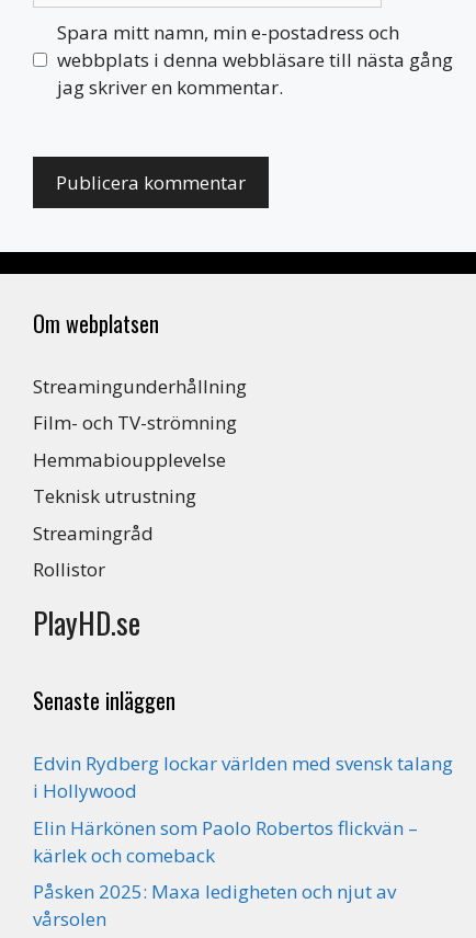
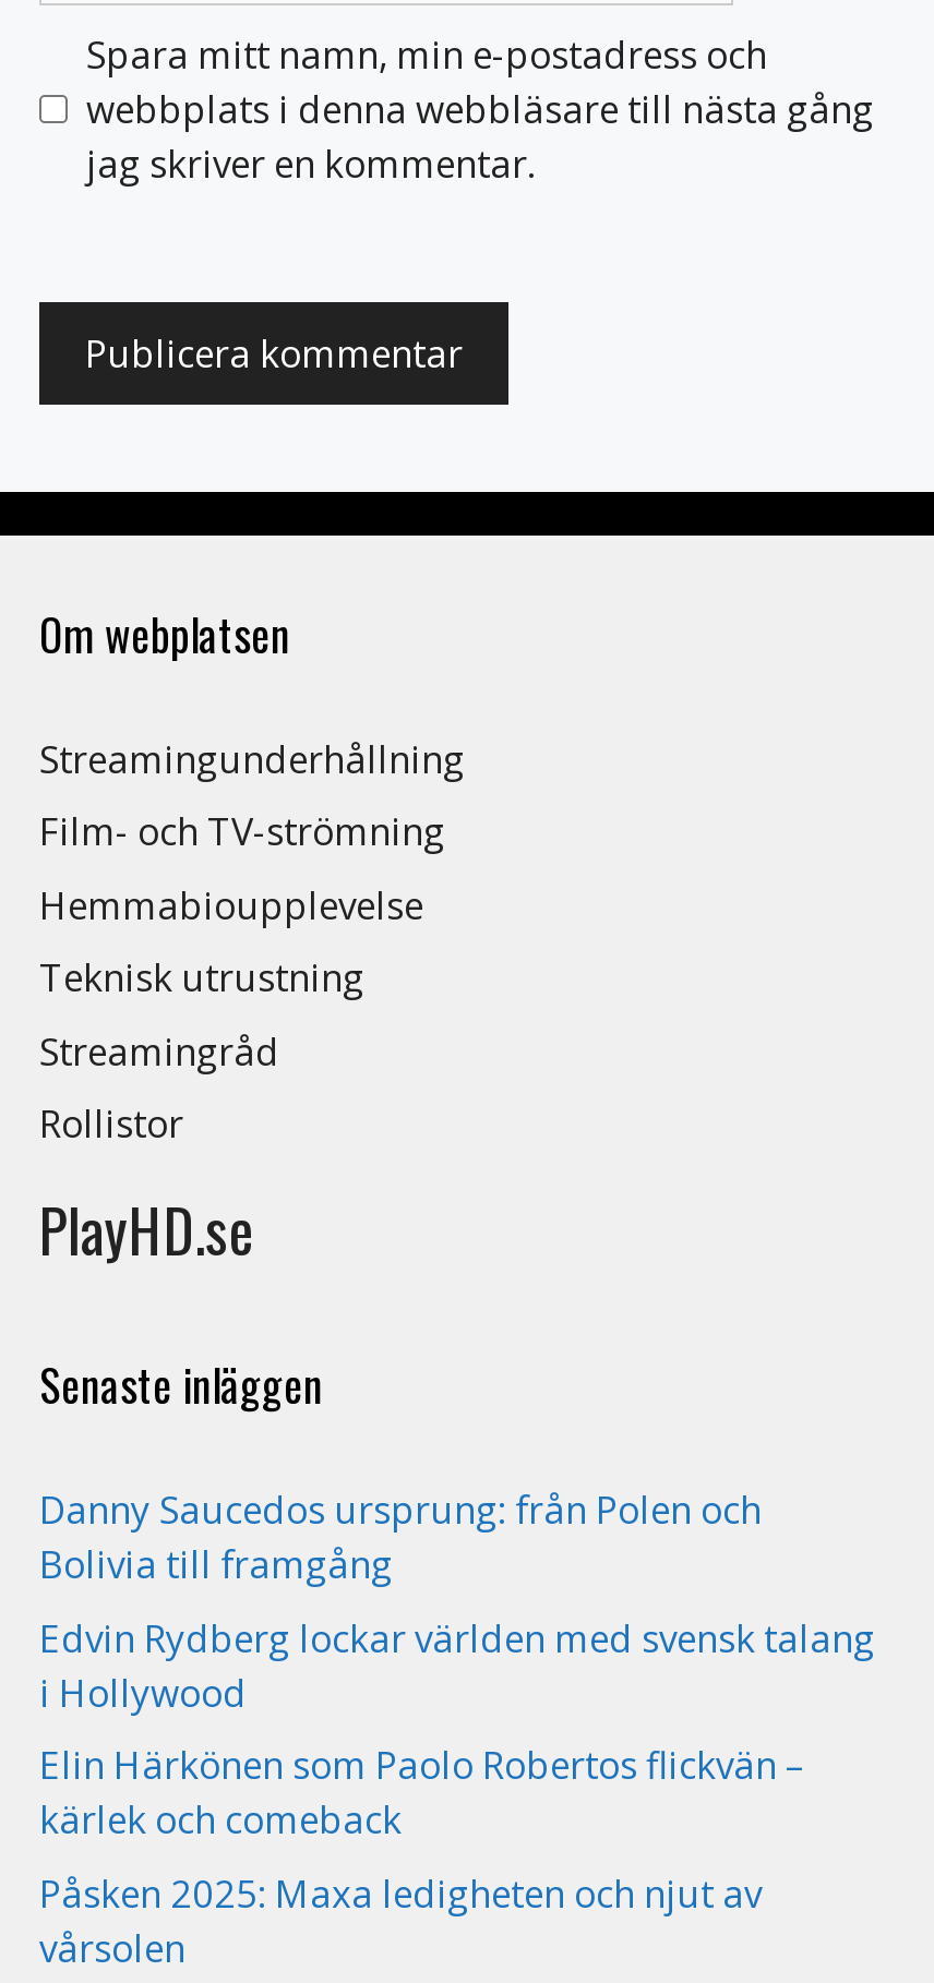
+ Danny Saucedos ursprung: från Polen och
+ Bolivia till framgång
